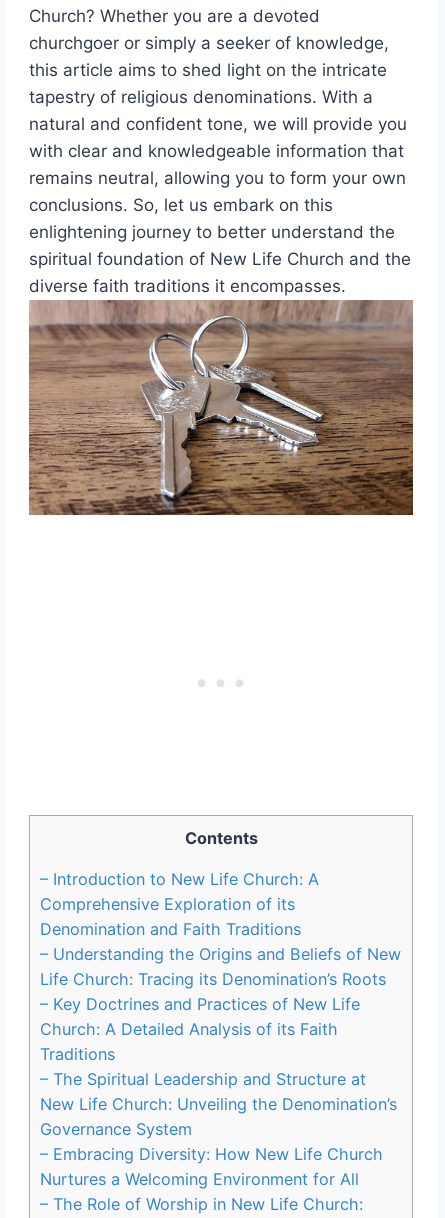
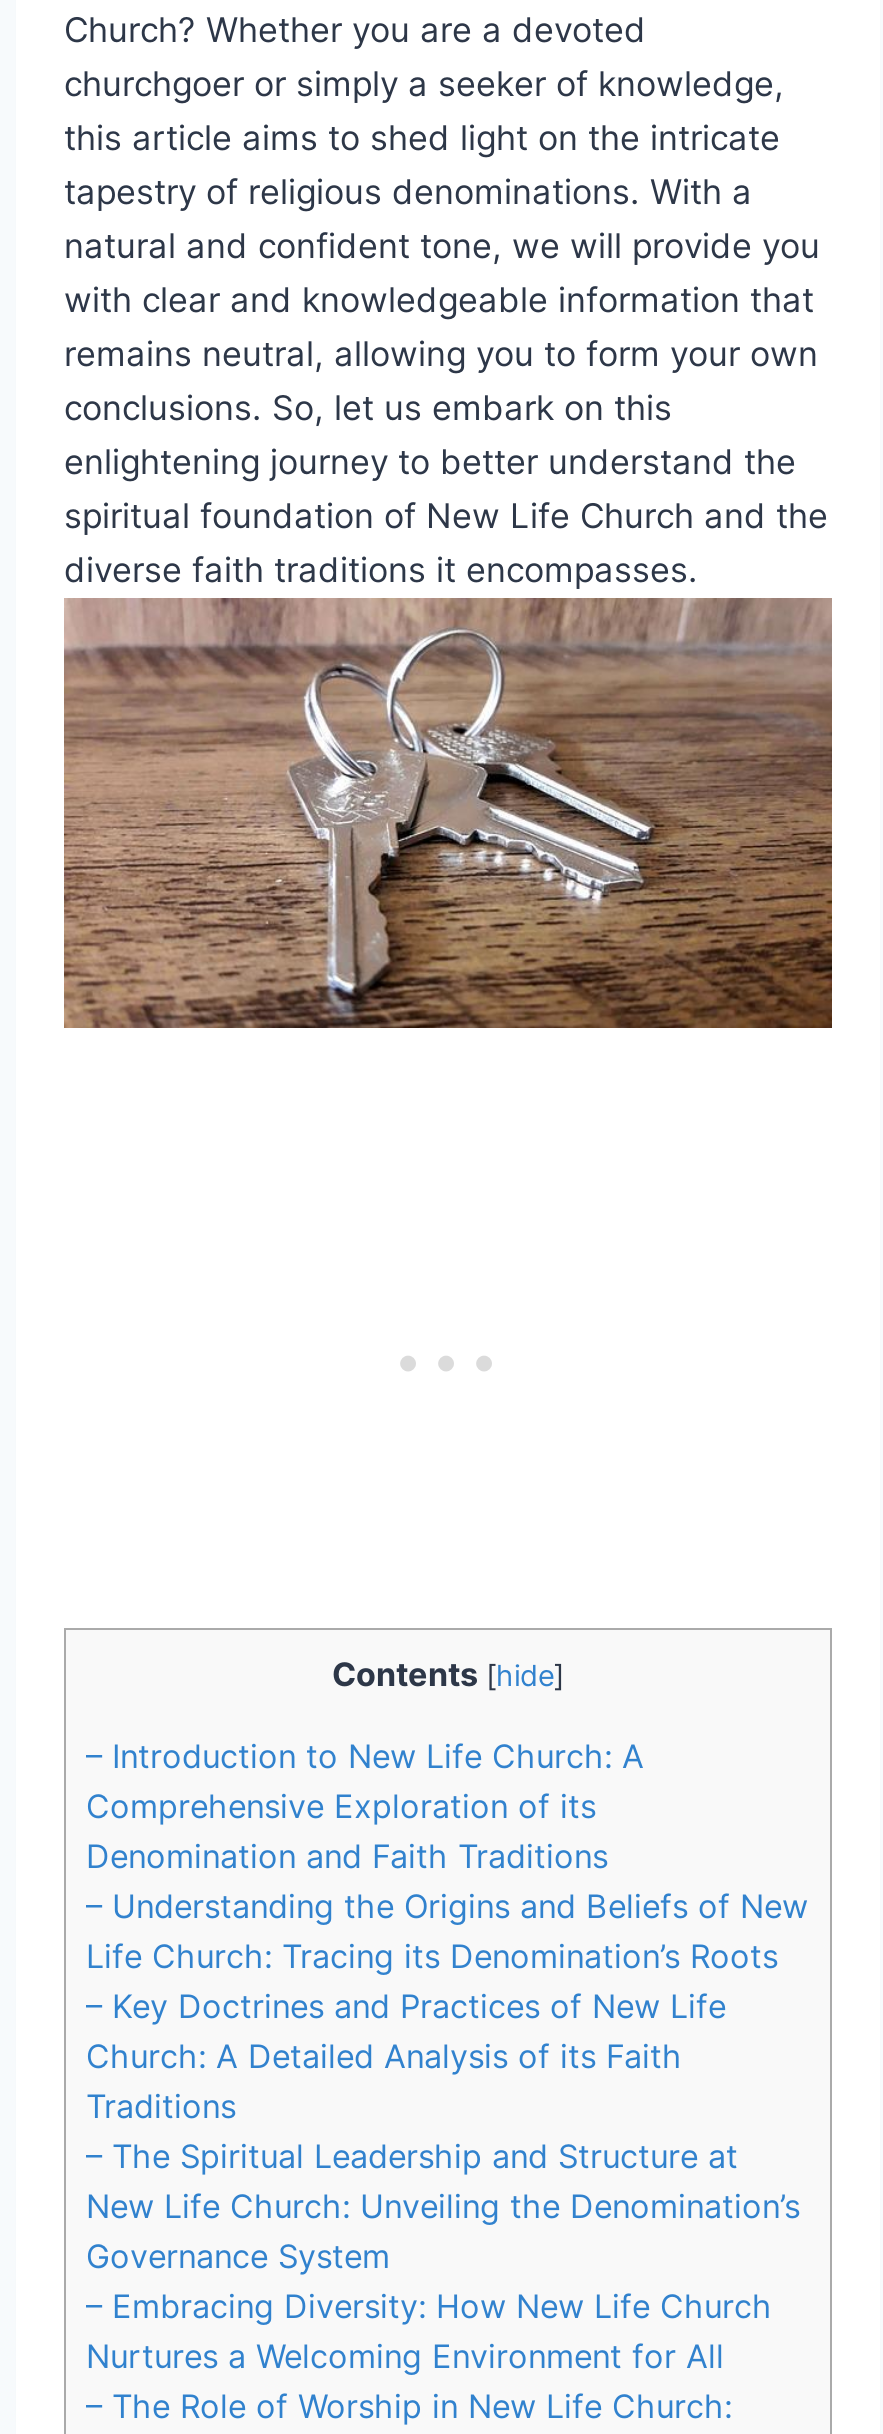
- Contents
+ Contents [hide]
